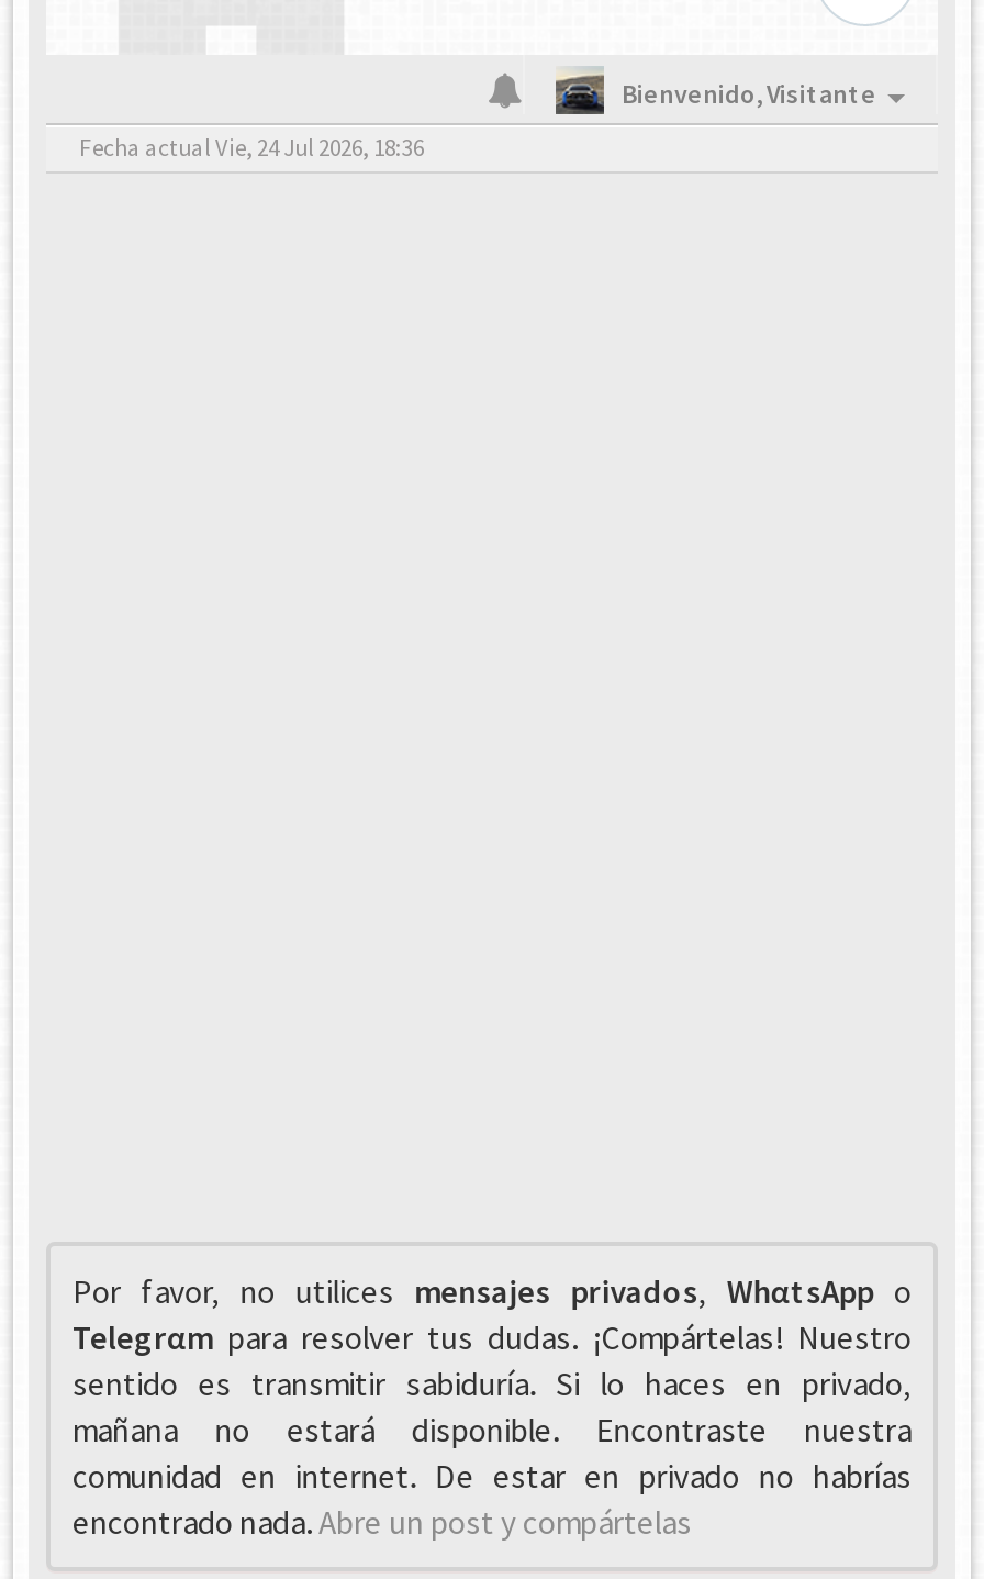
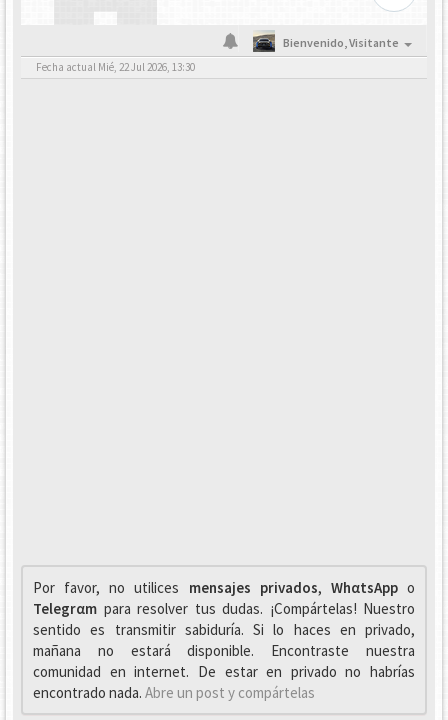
- Fecha actual Vie, 24 Jul 2026, 18:36
+ Fecha actual Mié, 22 Jul 2026, 13:30
